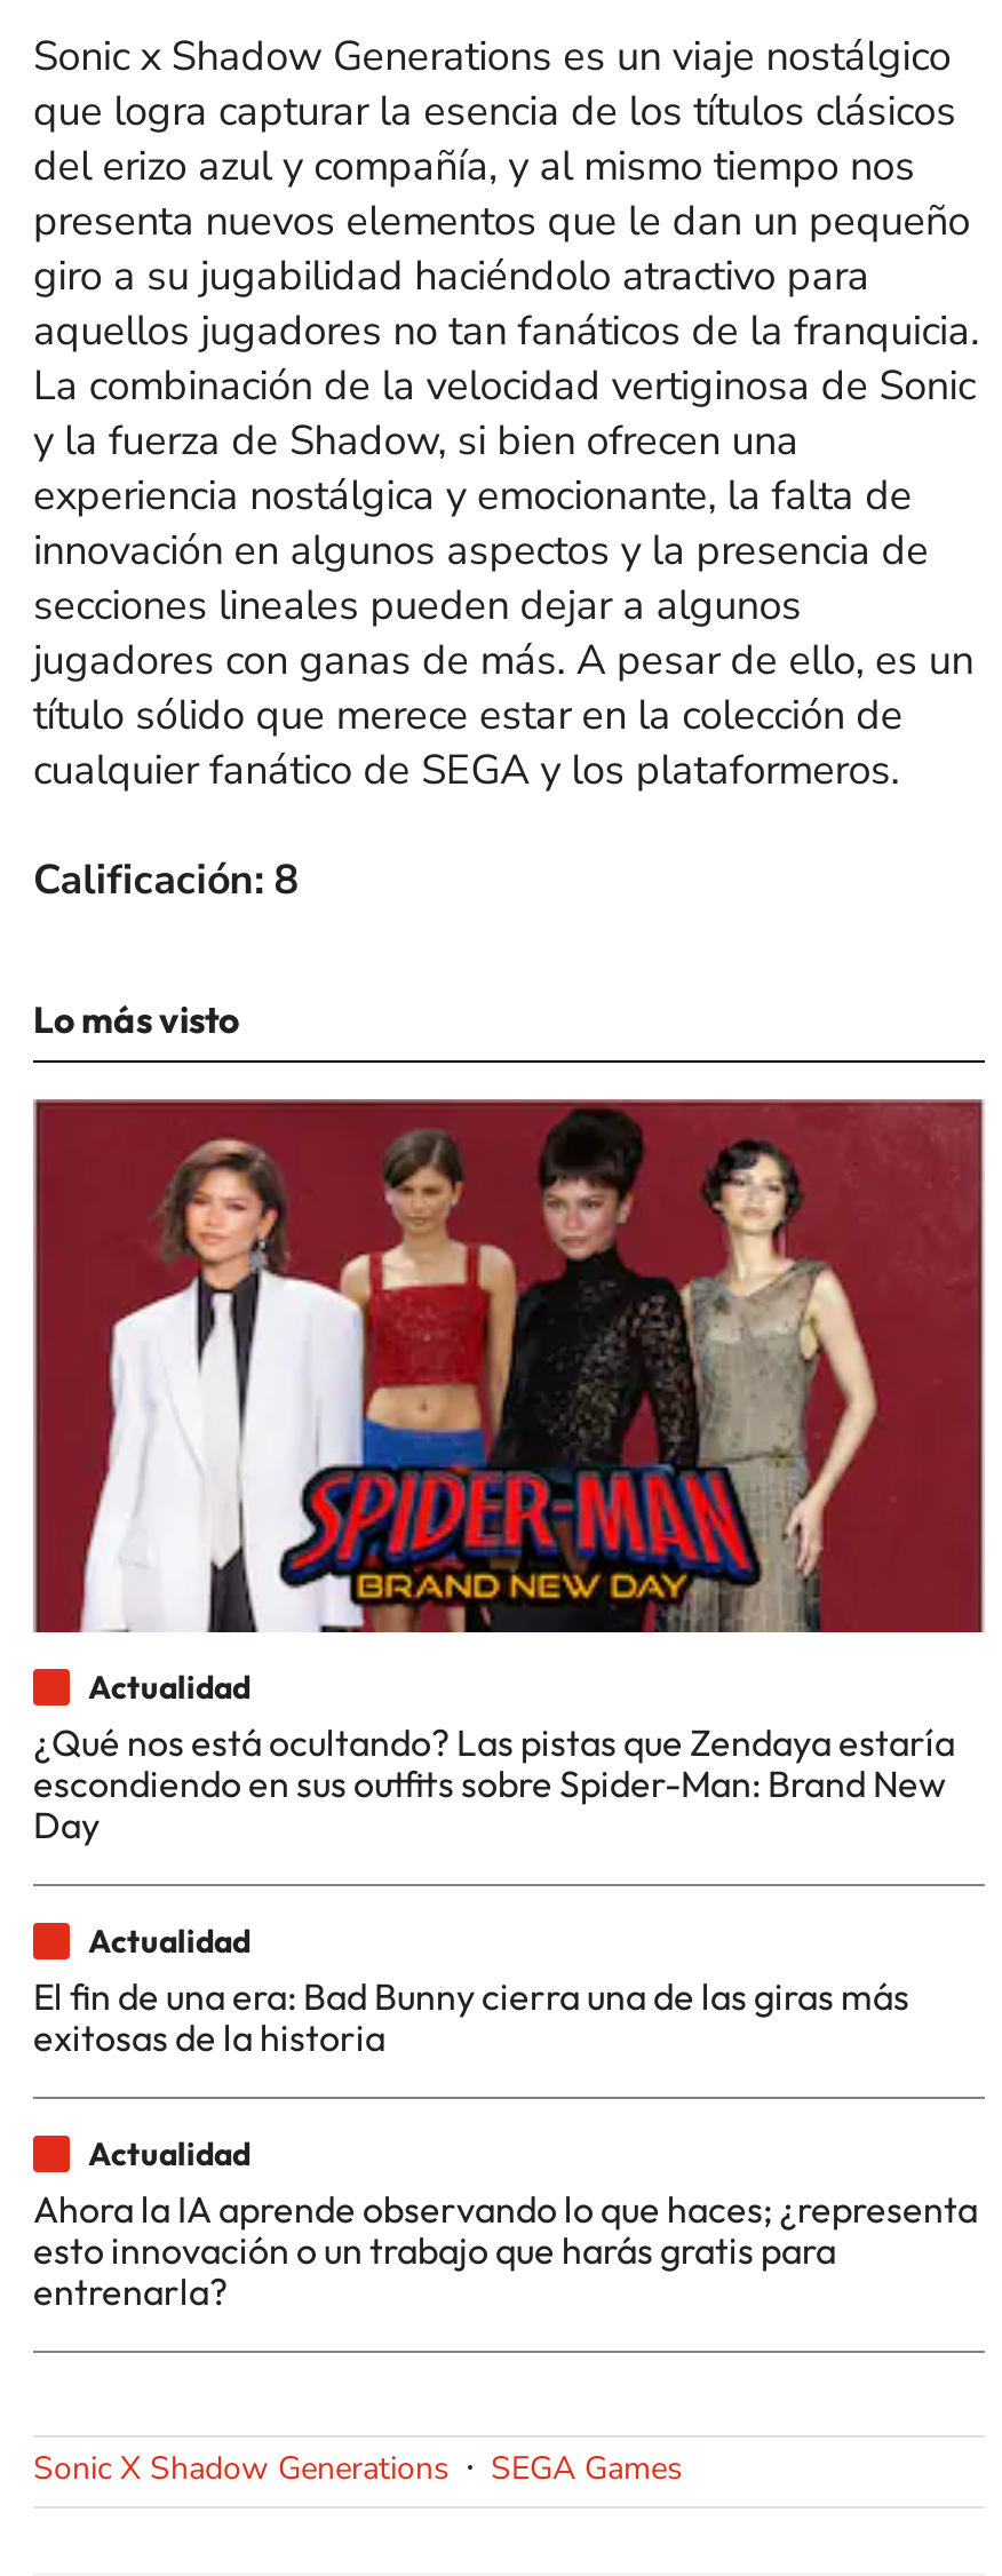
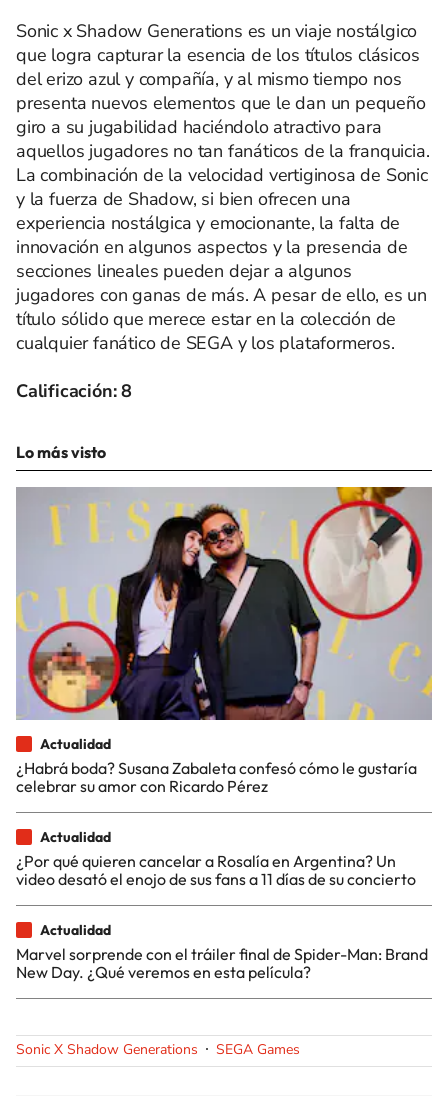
- [image]
- ¿Qué nos está ocultando? Las pistas que Zendaya estaría
- escondiendo en sus outfits sobre Spider-Man: Brand New
- Day
+ [image]
+ ¿Habrá boda? Susana Zabaleta confesó cómo le gustaría
+ celebrar su amor con Ricardo Pérez

- El fin de una era: Bad Bunny cierra una de las giras más
- exitosas de la historia
+ ¿Por qué quieren cancelar a Rosalía en Argentina? Un
+ video desató el enojo de sus fans a 11 días de su concierto

- Ahora la IA aprende observando lo que haces; ¿representa
- esto innovación o un trabajo que harás gratis para
- entrenarla?
+ Marvel sorprende con el tráiler final de Spider-Man: Brand
+ New Day. ¿Qué veremos en esta película?
